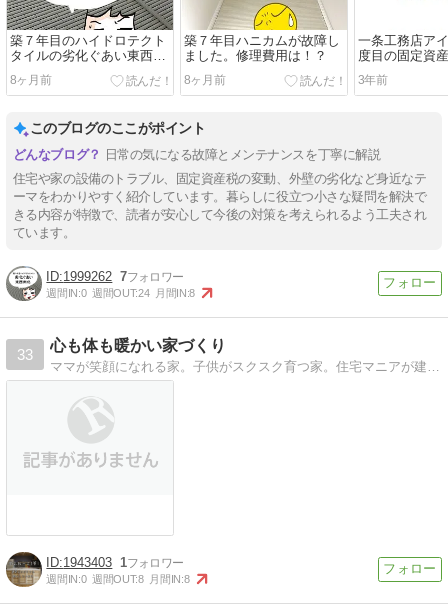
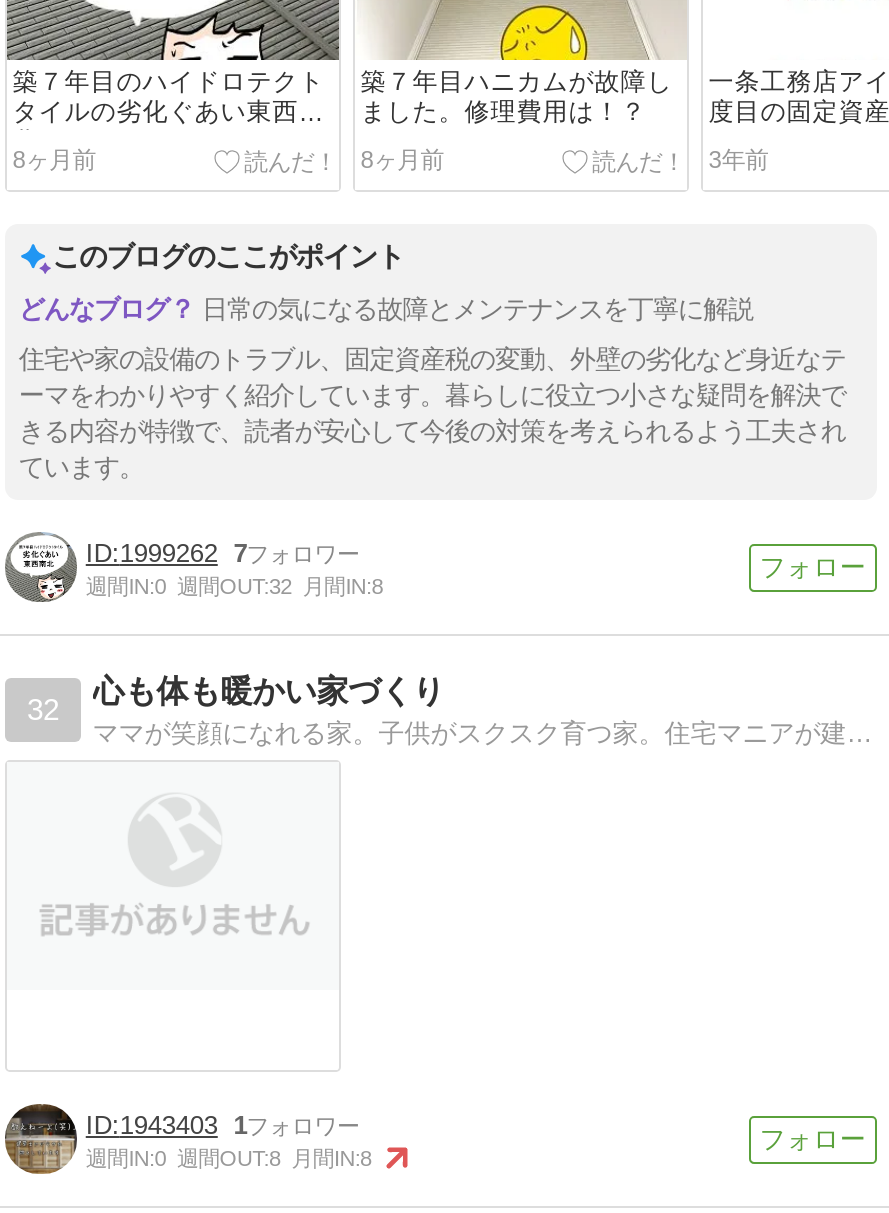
- 週間IN:0 週間OUT:24 月間IN:8
+ 週間IN:0 週間OUT:32 月間IN:8

- 33
+ 32
